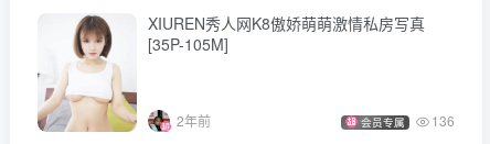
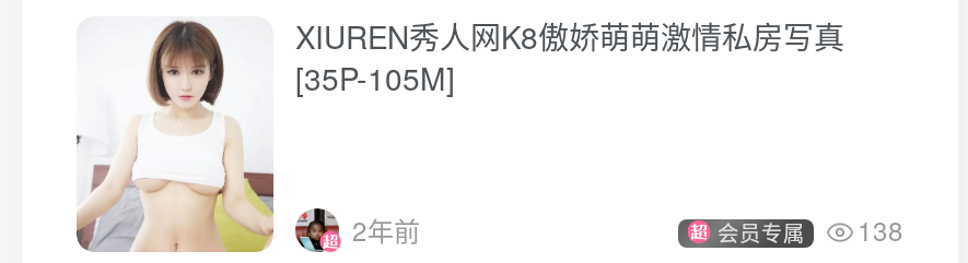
- 会员专属 136
+ 会员专属 138
